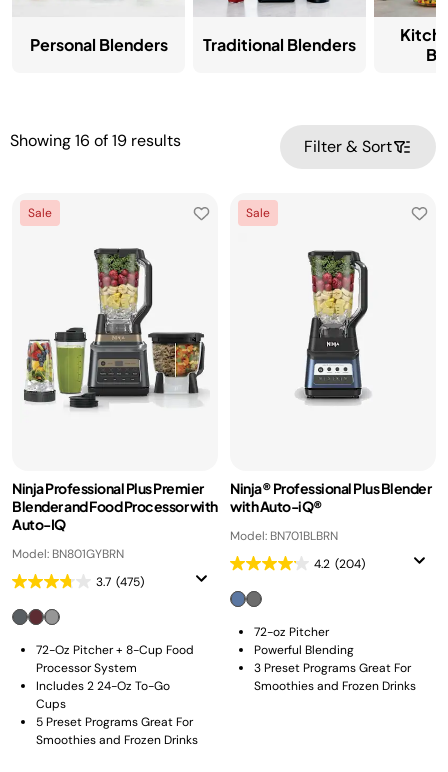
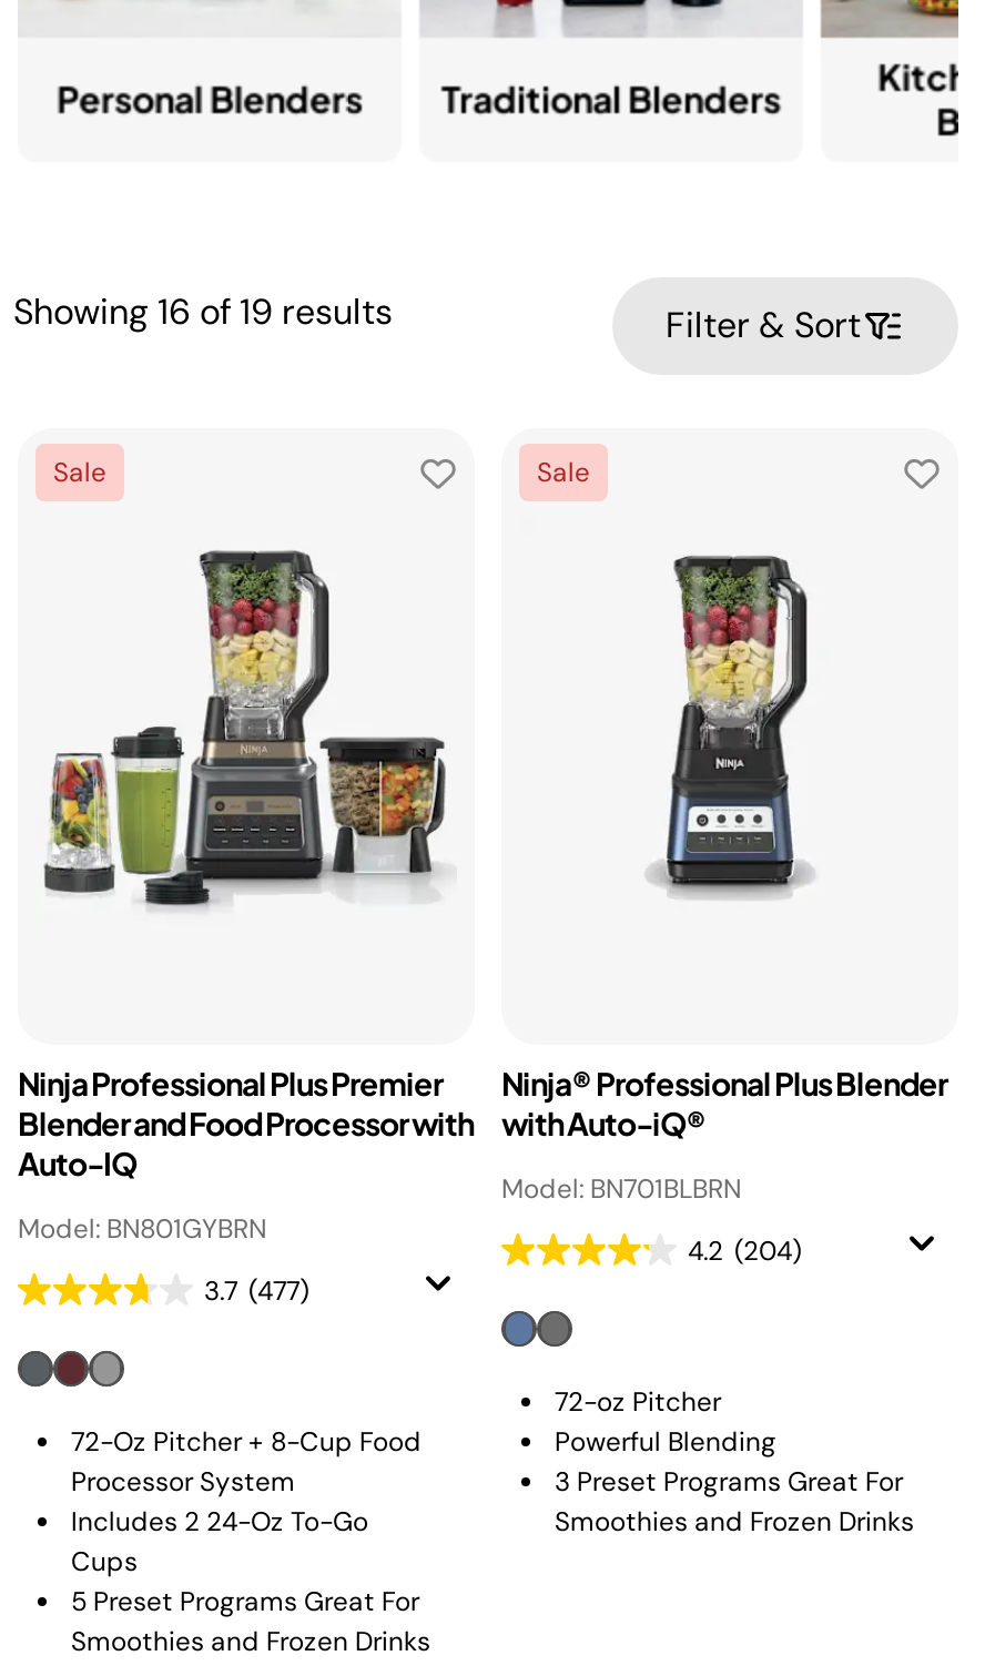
- 3.7 (475)
+ 3.7 (477)
